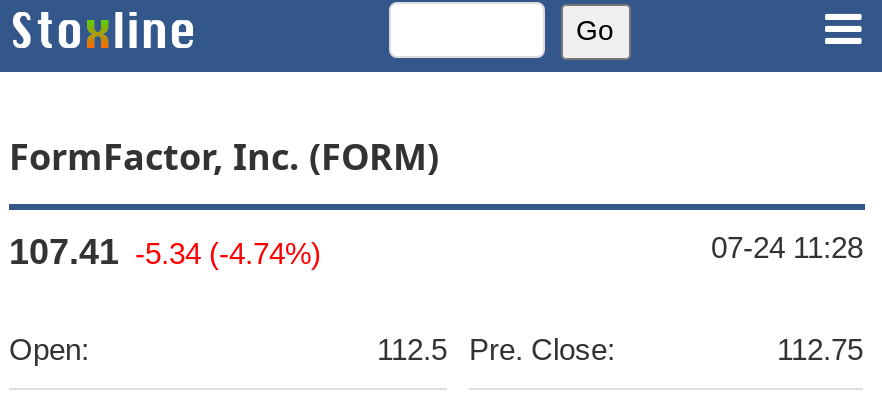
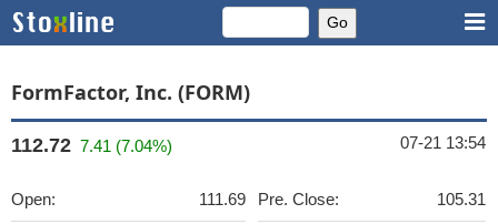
- 107.41 -5.34 (-4.74%)
+ 112.72 7.41 (7.04%)

- 07-24 11:28
+ 07-21 13:54

- 112.5 Pre. Close:
+ 111.69 Pre. Close:

- 112.75
+ 105.31
